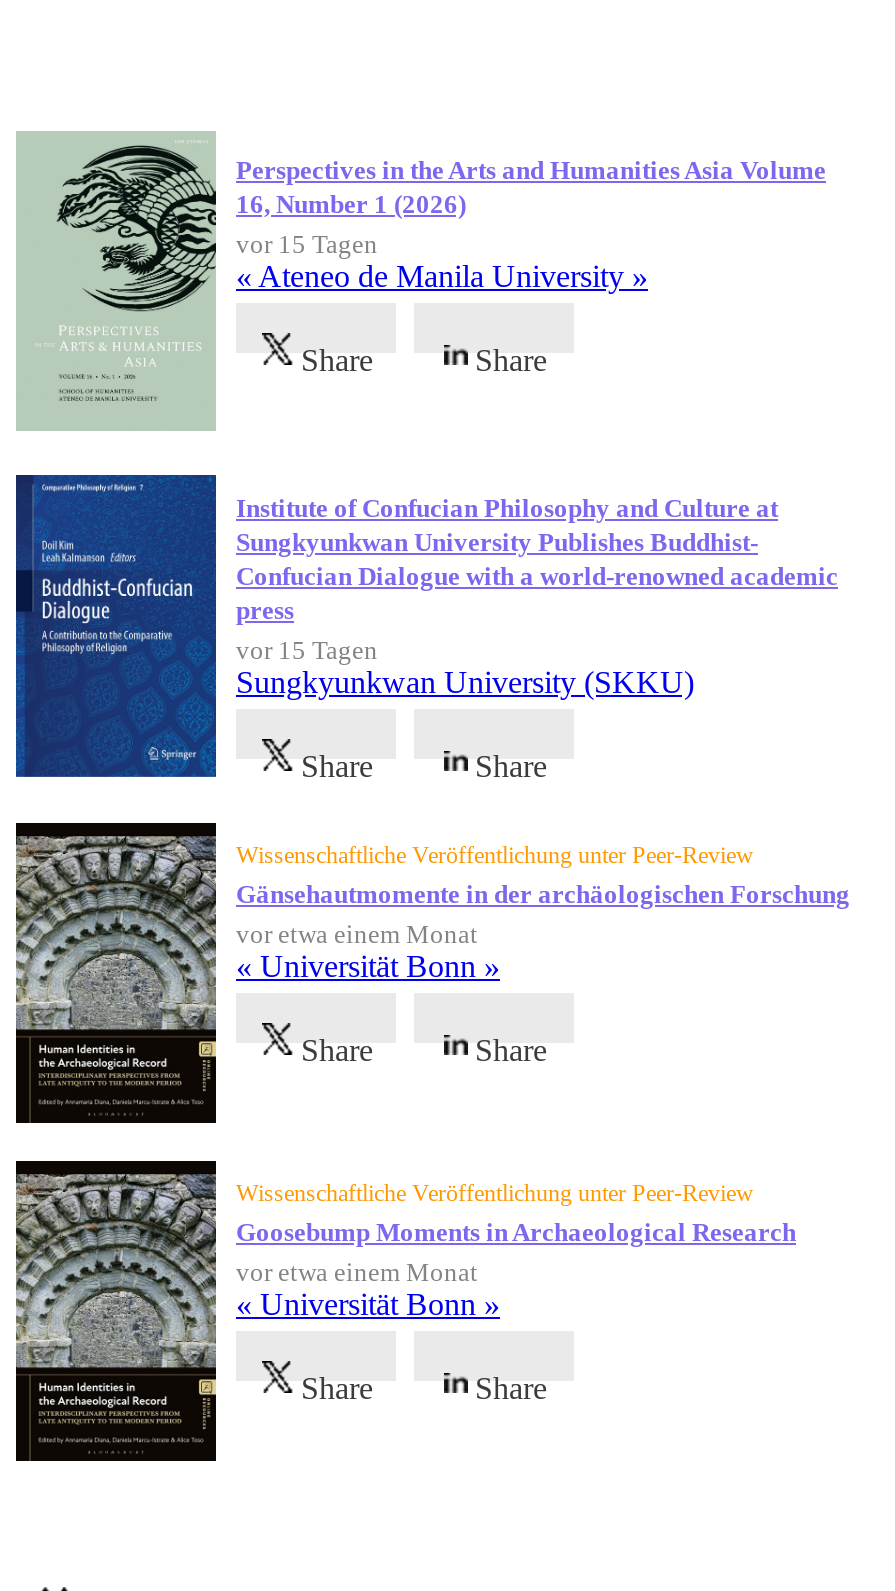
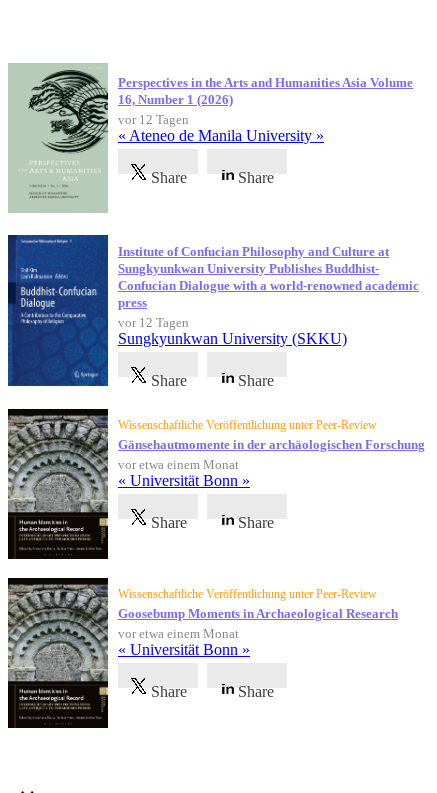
- vor 15 Tagen
+ vor 12 Tagen

- vor 15 Tagen
+ vor 12 Tagen
